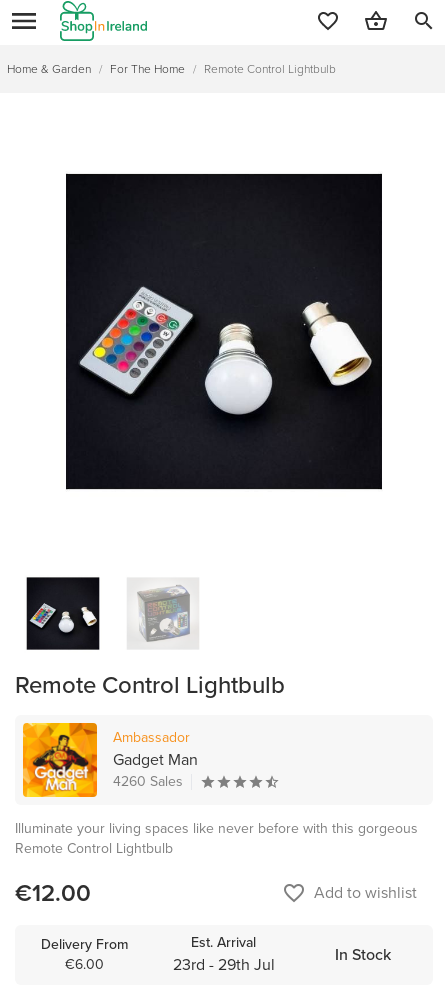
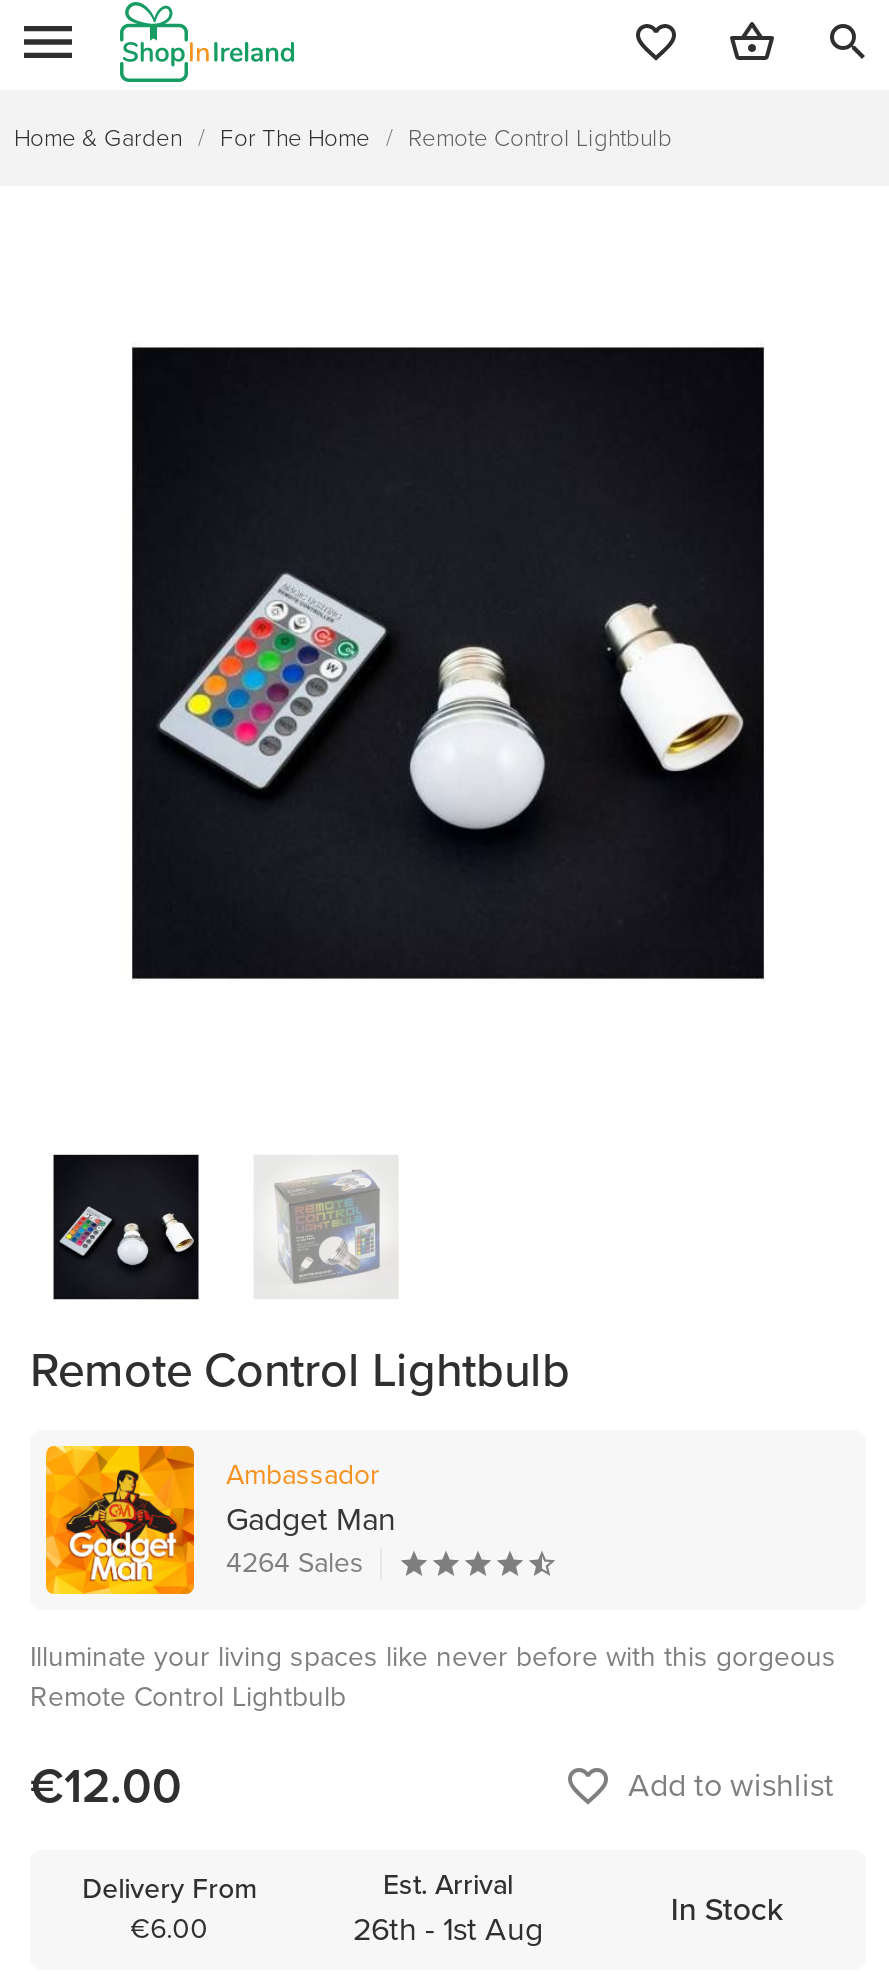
- 4260 Sales
+ 4264 Sales

- 23rd - 29th Jul
+ 26th - 1st Aug
